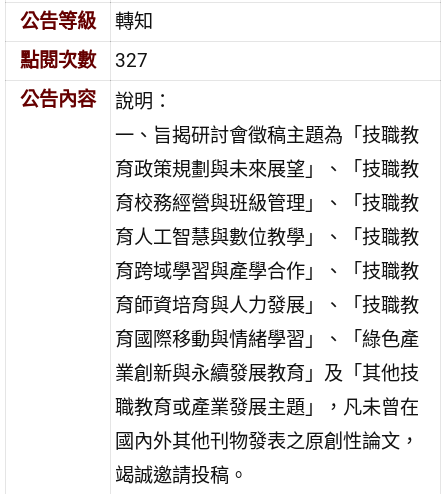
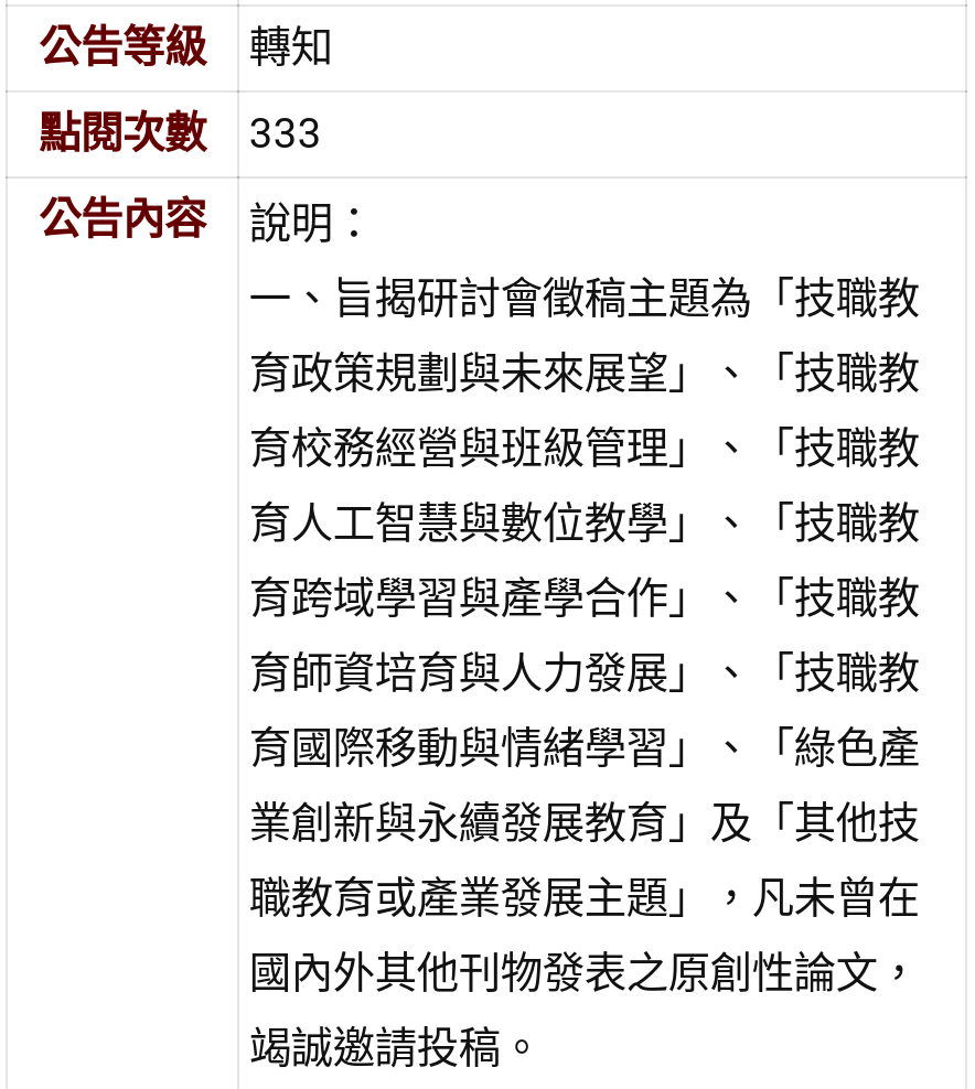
- 點閱次數 327
+ 點閱次數 333
